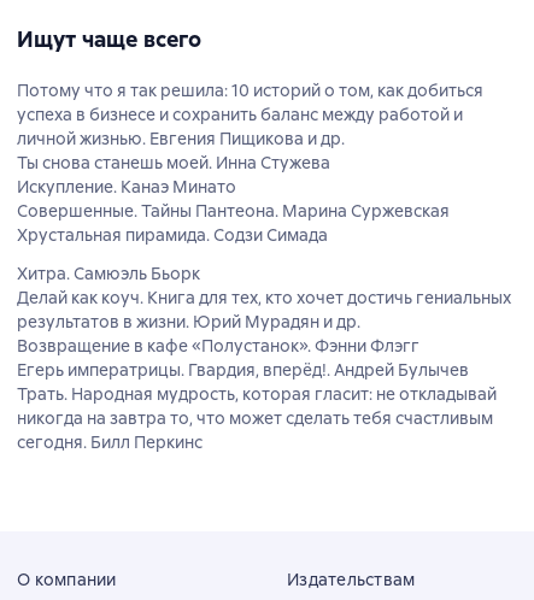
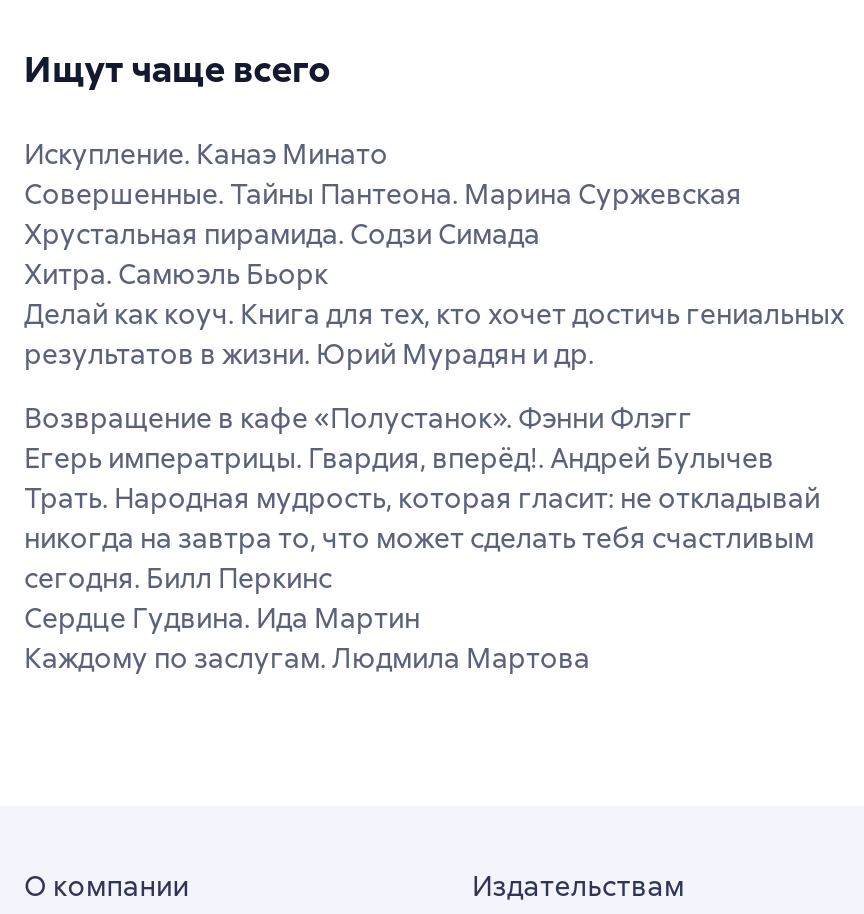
- Потому что я так решила: 10 историй о том, как добиться
- успеха в бизнесе и сохранить баланс между работой и
- личной жизнью. Евгения Пищикова и др.
- Ты снова станешь моей. Инна Стужева

moved up: Искупление. Канаэ Минато | Совершенные. Тайны Пантеона. Марина Суржевская | Хрустальная пирамида. Содзи Симада

moved up: Хитра. Самюэль Бьорк | Делай как коуч. Книга для тех, кто хочет достичь гениальных | результатов в жизни. Юрий Мурадян и др.

moved up: Возвращение в кафе «Полустанок». Фэнни Флэгг | Егерь императрицы. Гвардия, вперёд!. Андрей Булычев | Трать. Народная мудрость, которая гласит: не откладывай | никогда на завтра то, что может сделать тебя счастливым | сегодня. Билл Перкинс

+ Сердце Гудвина. Ида Мартин
+ Каждому по заслугам. Людмила Мартова
